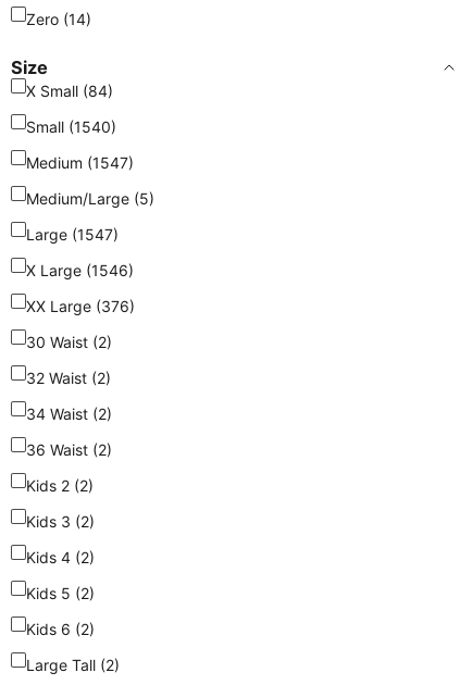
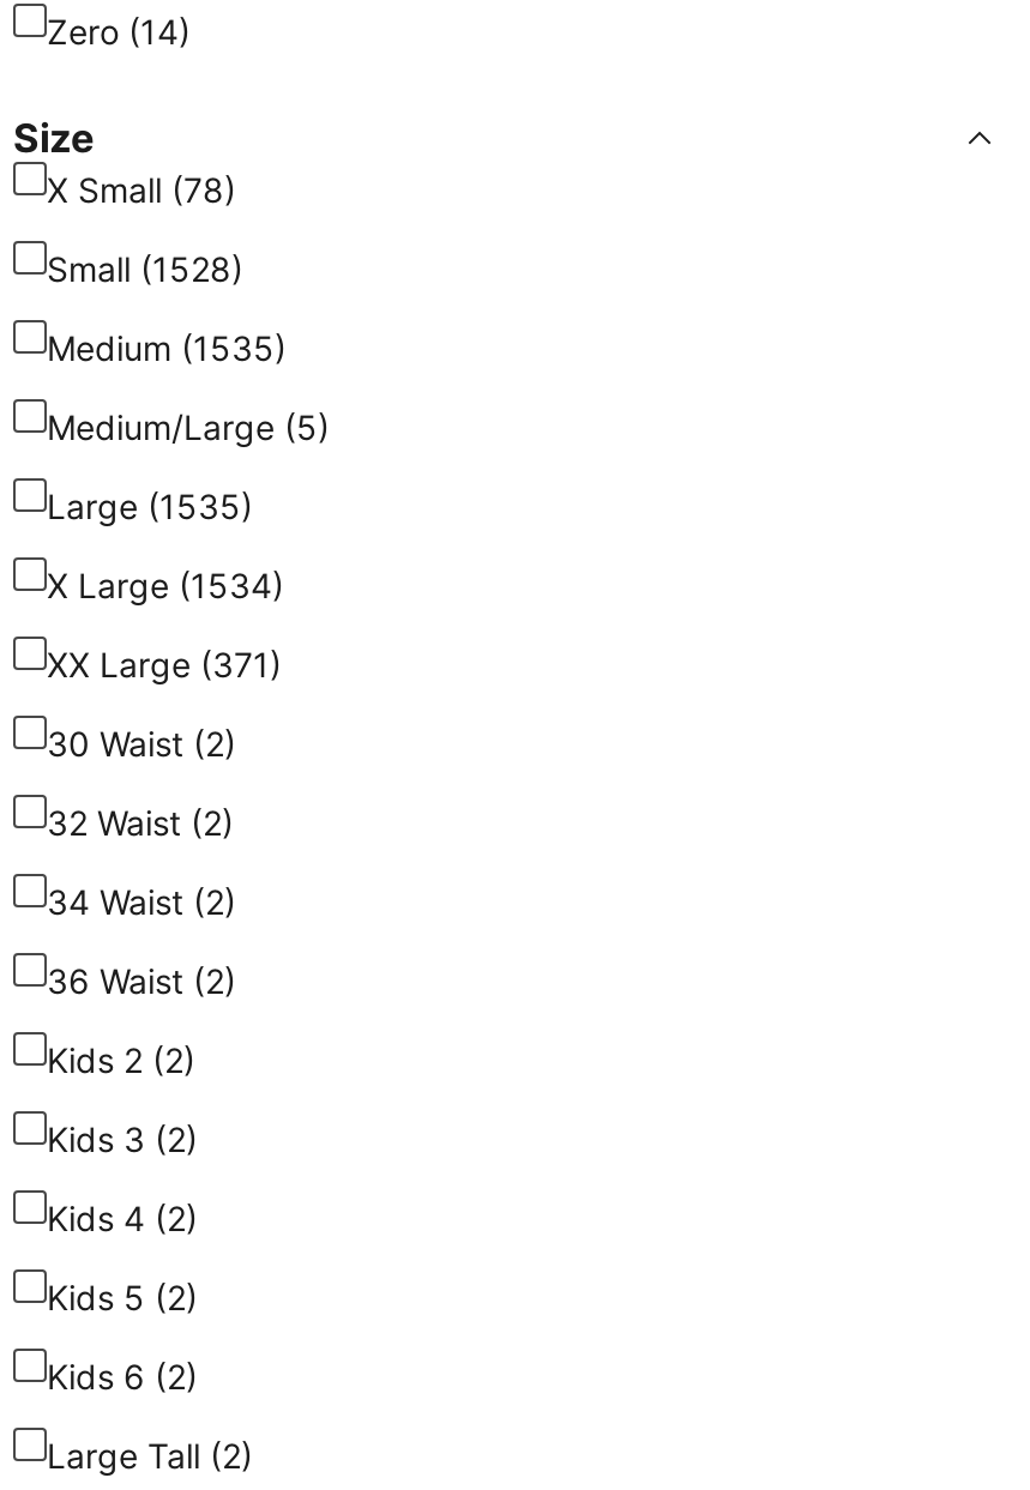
- X Small (84)
+ X Small (78)

- Small (1540)
+ Small (1528)

- Medium (1547)
+ Medium (1535)

- Large (1547)
+ Large (1535)

- X Large (1546)
+ X Large (1534)

- XX Large (376)
+ XX Large (371)
